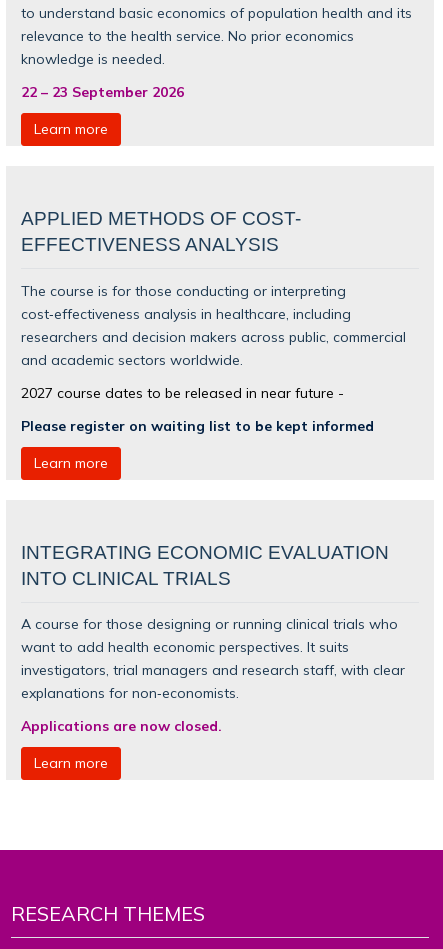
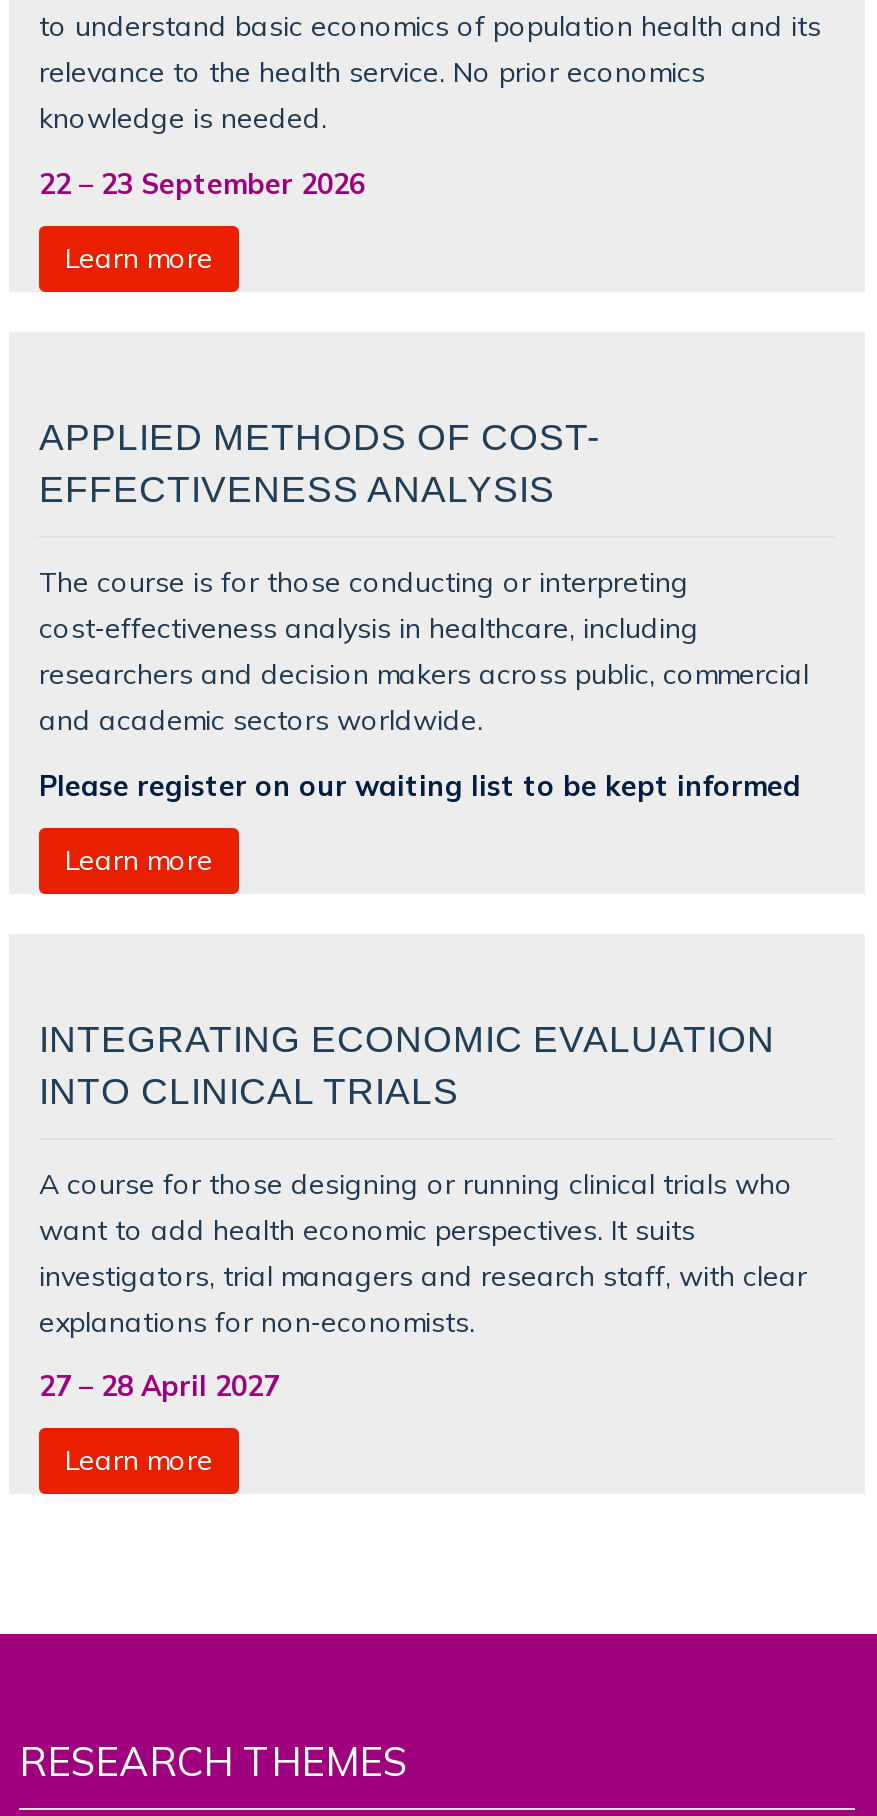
- 2027 course dates to be released in near future -
- Please register on waiting list to be kept informed
+ Please register on our waiting list to be kept informed

- Applications are now closed.
+ 27 – 28 April 2027
